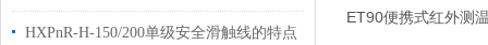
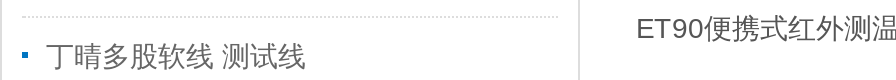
- HXPnR-H-150/200单级安全滑触线的特点
+ 丁晴多股软线 测试线
